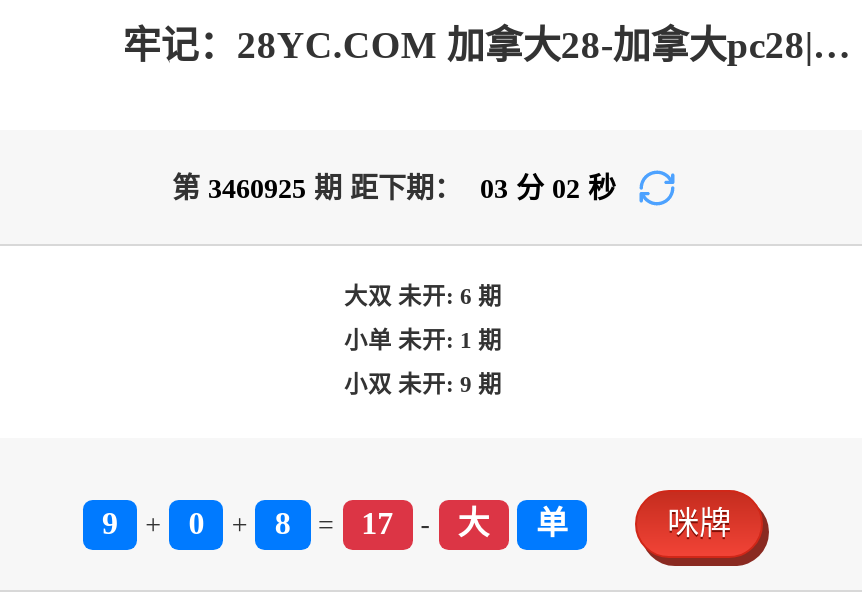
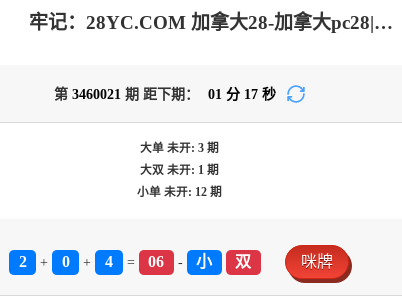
- 第3460925期 距下期： 03分 02秒
+ 第3460021期 距下期： 01分 17秒

- 大双未开: 6期
+ 大单未开: 3期

- 小单未开: 1期
+ 大双未开: 1期

- 小双未开: 9期
+ 小单未开: 12期

- 9
+ 2

- 8
+ 4

- 17
+ 06

- 大
- 单
+ 小
+ 双
